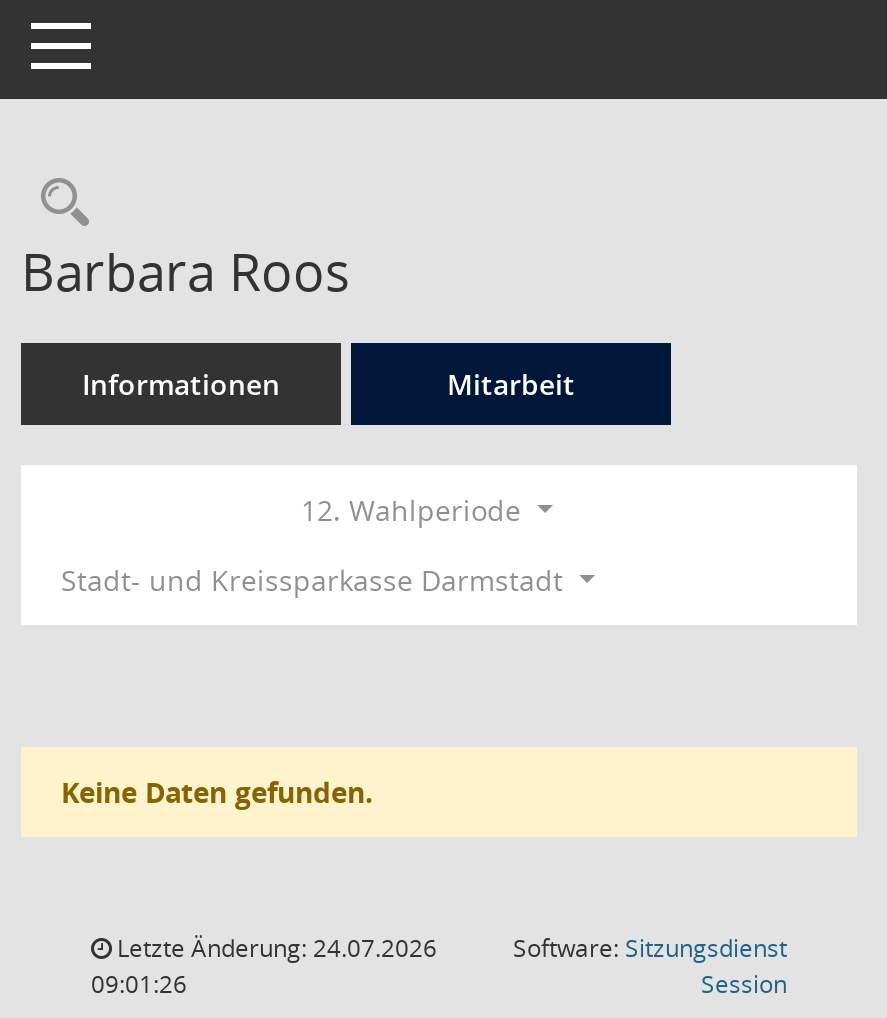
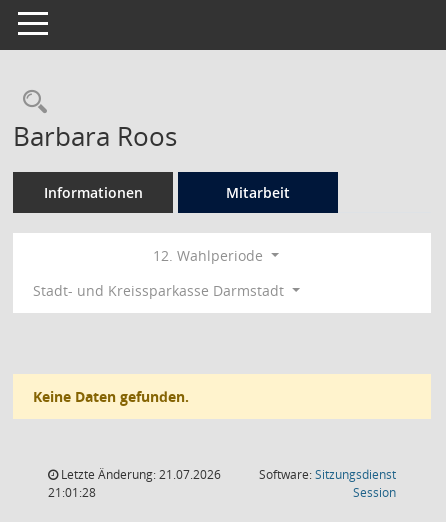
- Letzte Änderung: 24.07.2026
+ Letzte Änderung: 21.07.2026

- 09:01:26
+ 21:01:28
